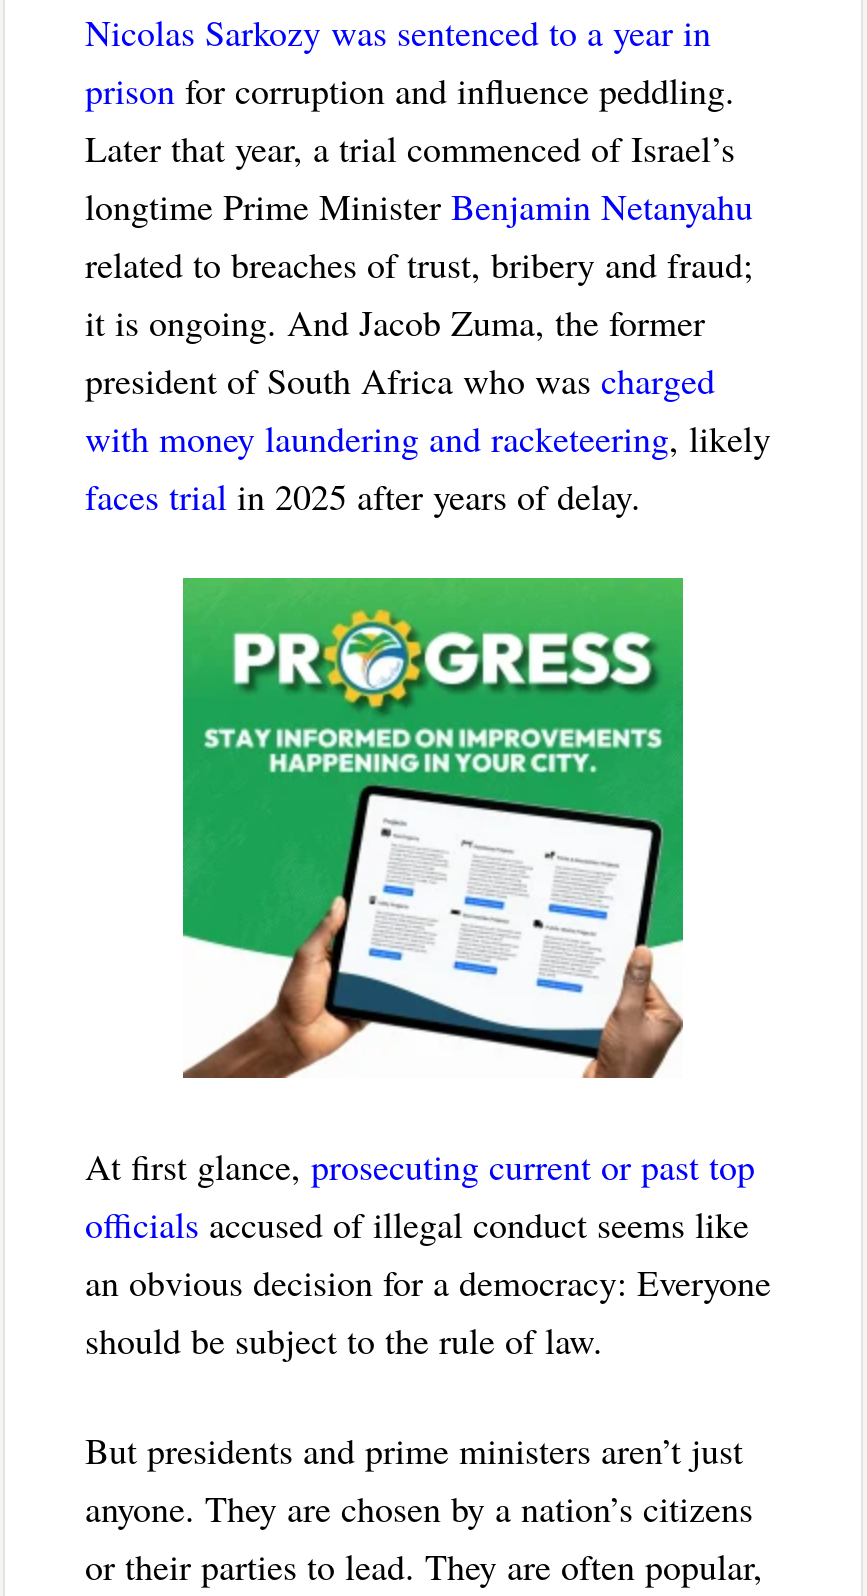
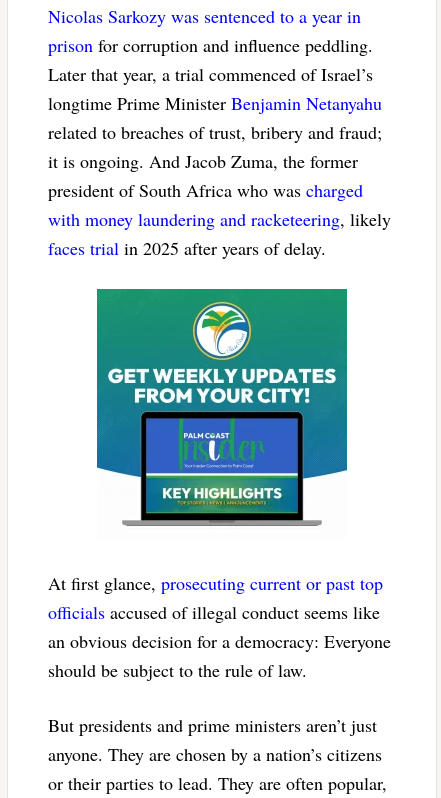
- [image]
+ [image]
